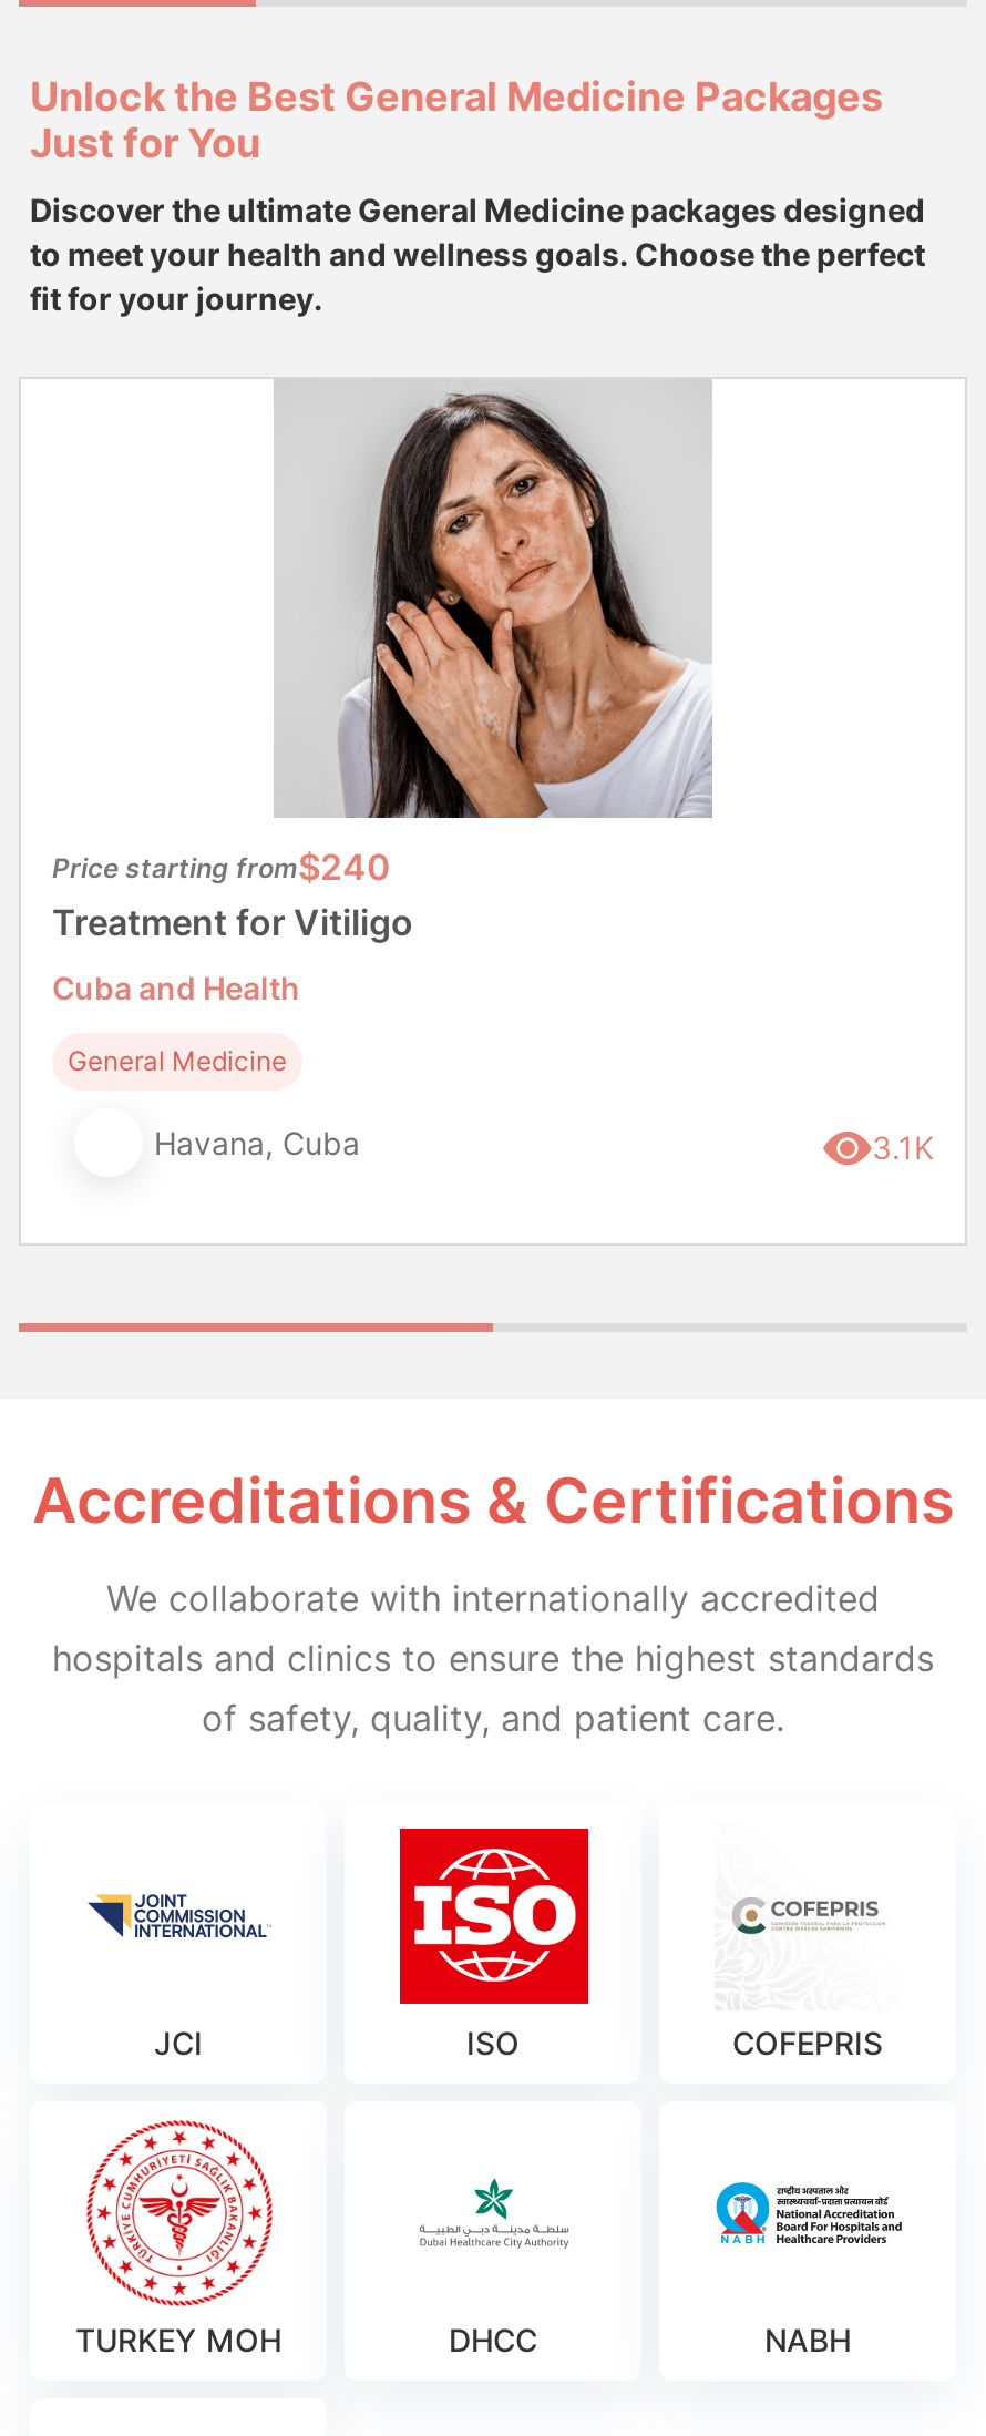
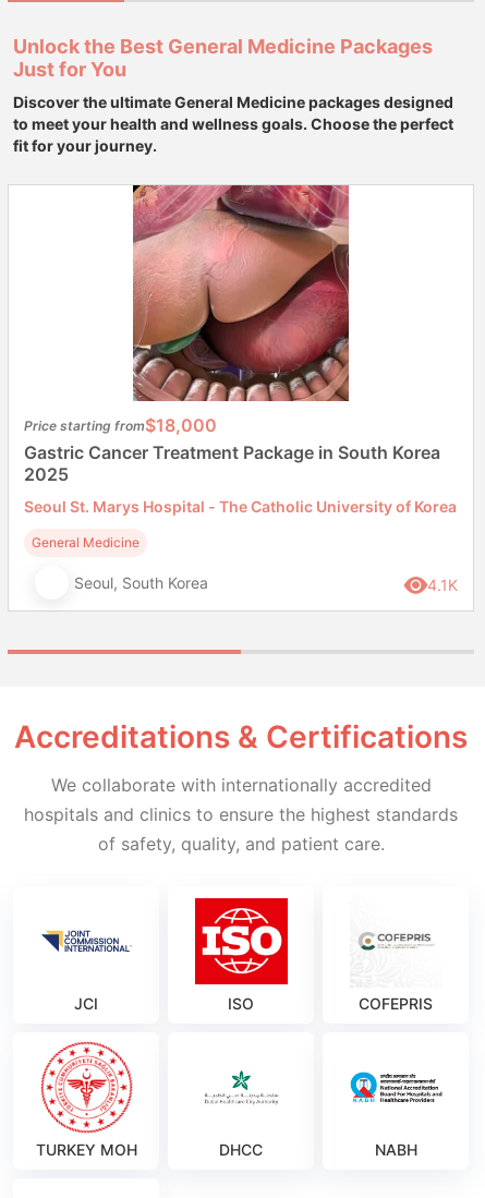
- [image]
- Price starting from$240
- Treatment for Vitiligo
+ [image]
+ Price starting from$18,000
+ Gastric Cancer Treatment Package in South Korea
+ 2025

- Cuba and Health
+ Seoul St. Marys Hospital - The Catholic University of Korea

moved down: General Medicine

- Havana, Cuba
- 3.1K
+ Seoul, South Korea
+ 4.1K
